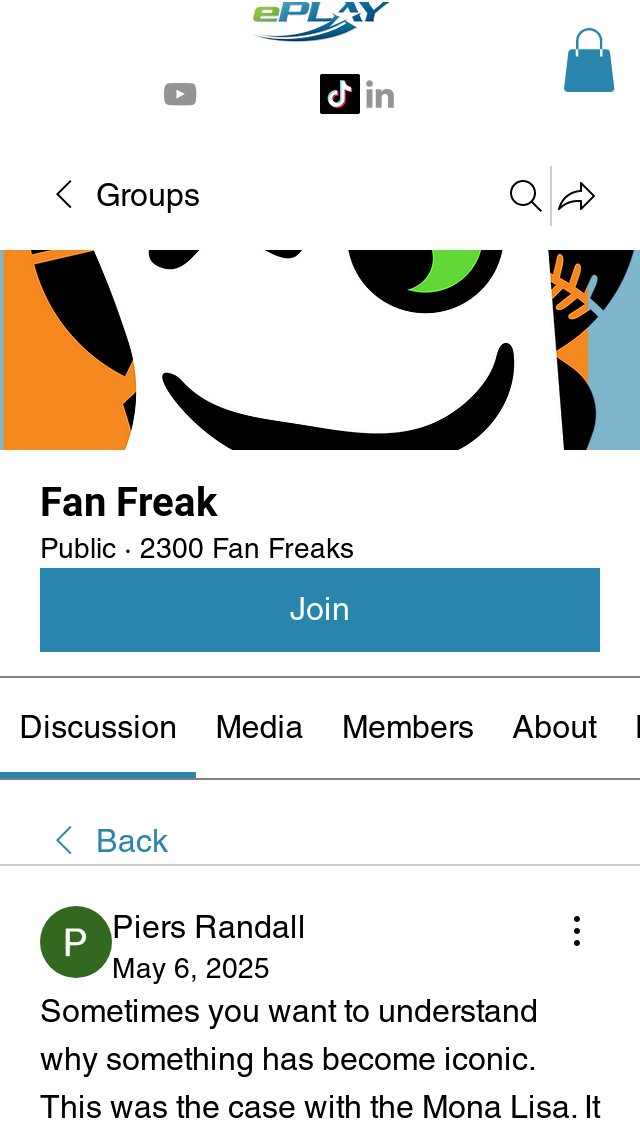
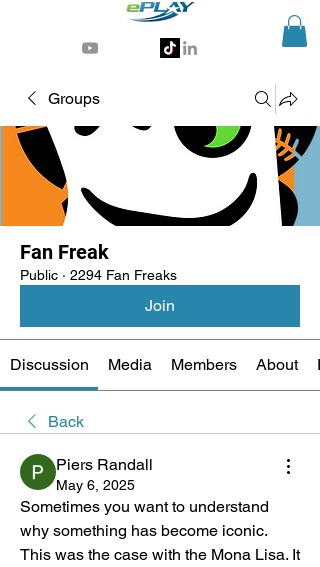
- Public · 2300 Fan Freaks
+ Public · 2294 Fan Freaks
